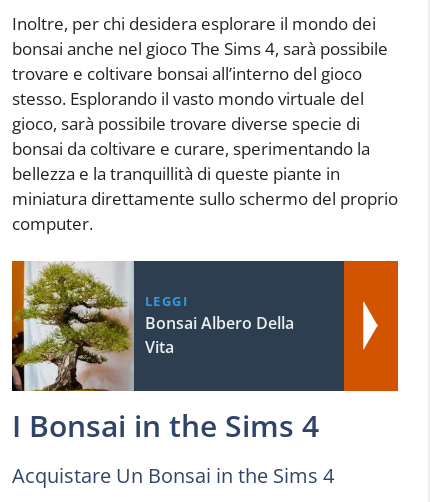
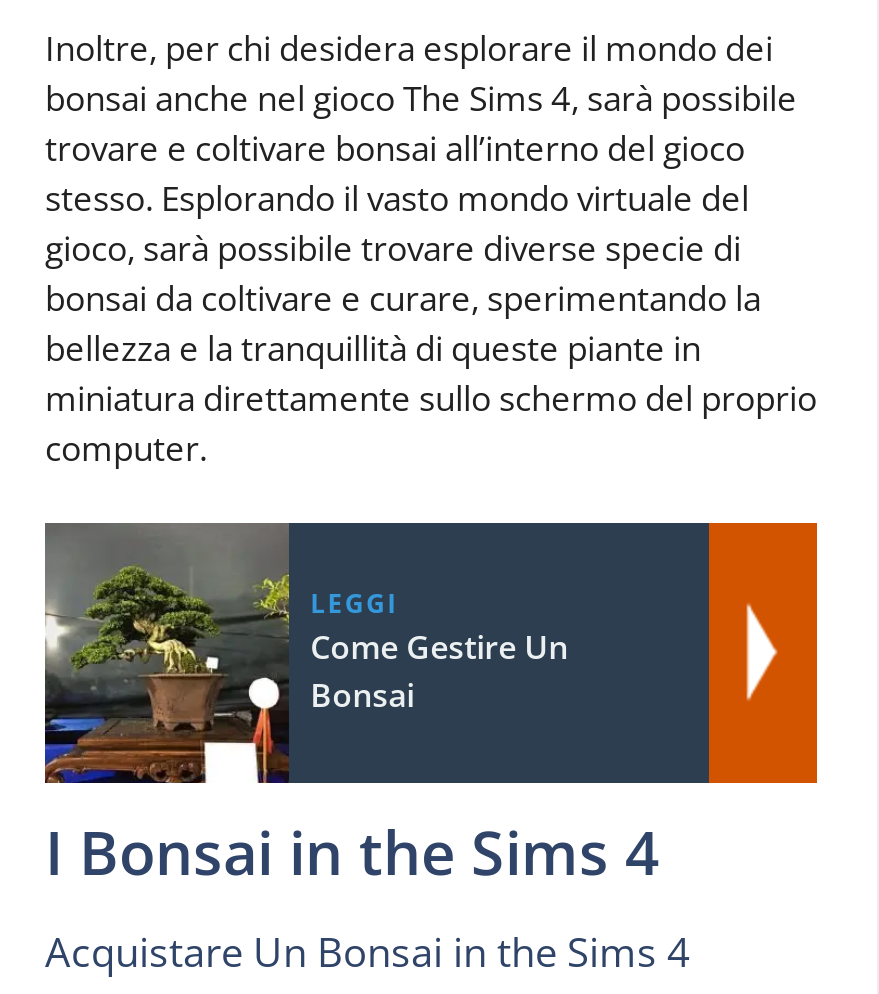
- [image]
- Bonsai Albero Della
- Vita
+ [image]
+ Come Gestire Un
+ Bonsai
